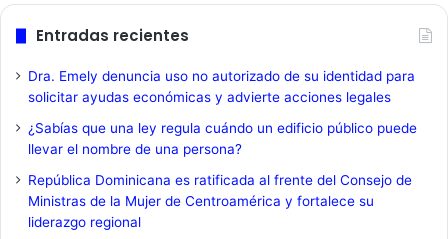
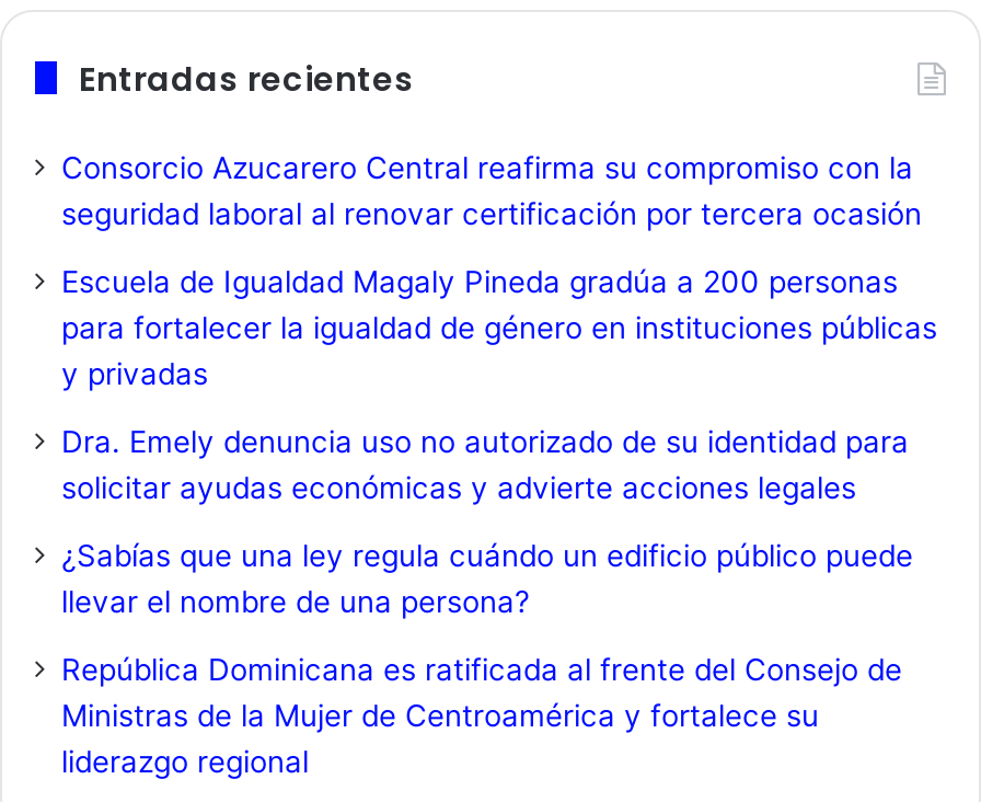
+ Consorcio Azucarero Central reafirma su compromiso con la
+ seguridad laboral al renovar certificación por tercera ocasión
+ Escuela de Igualdad Magaly Pineda gradúa a 200 personas
+ para fortalecer la igualdad de género en instituciones públicas
+ y privadas
